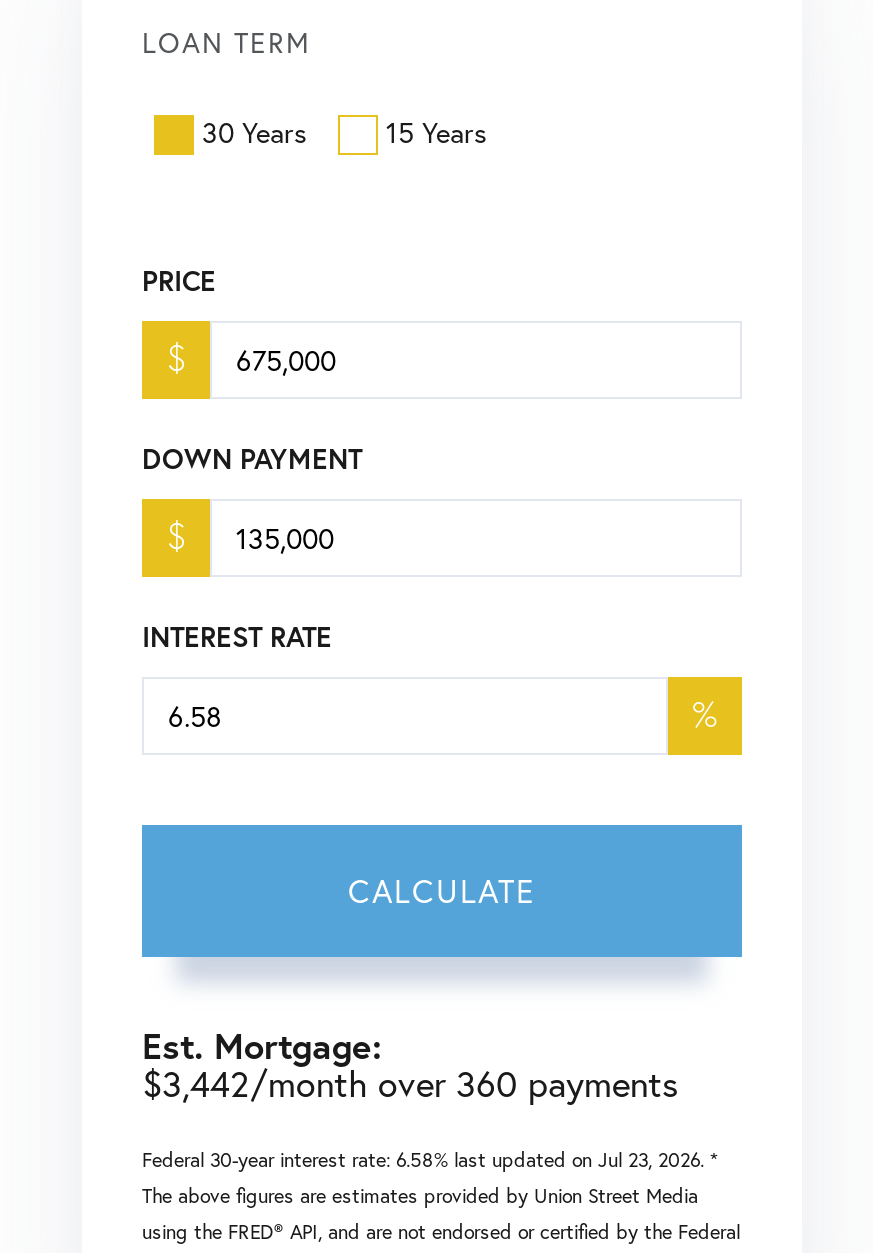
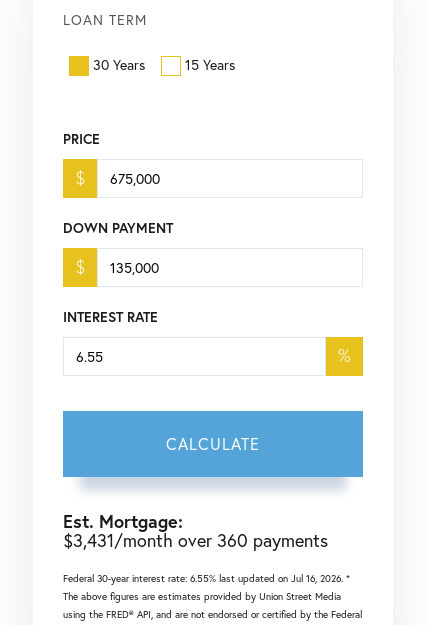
- $3,442/month over 360 payments
+ $3,431/month over 360 payments

- Federal 30-year interest rate: 6.58% last updated on Jul 23, 2026. *
+ Federal 30-year interest rate: 6.55% last updated on Jul 16, 2026. *
